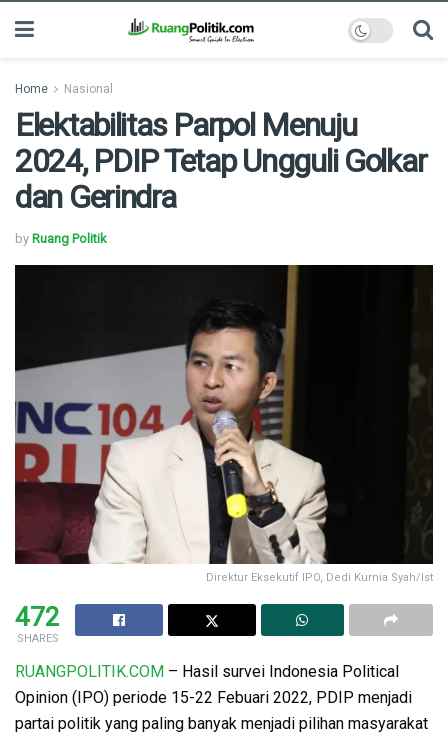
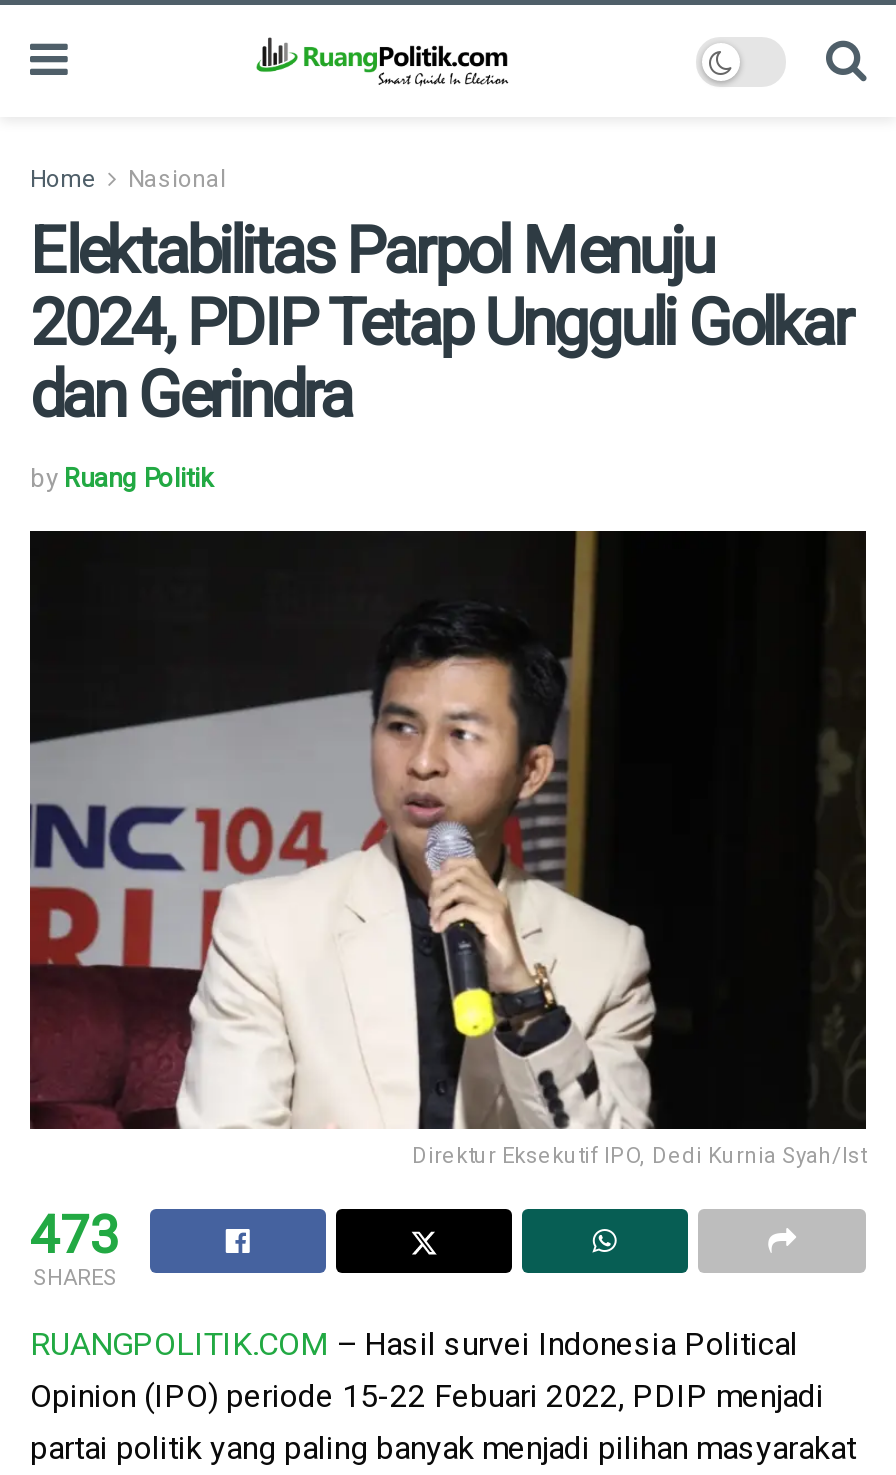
- 472
+ 473
